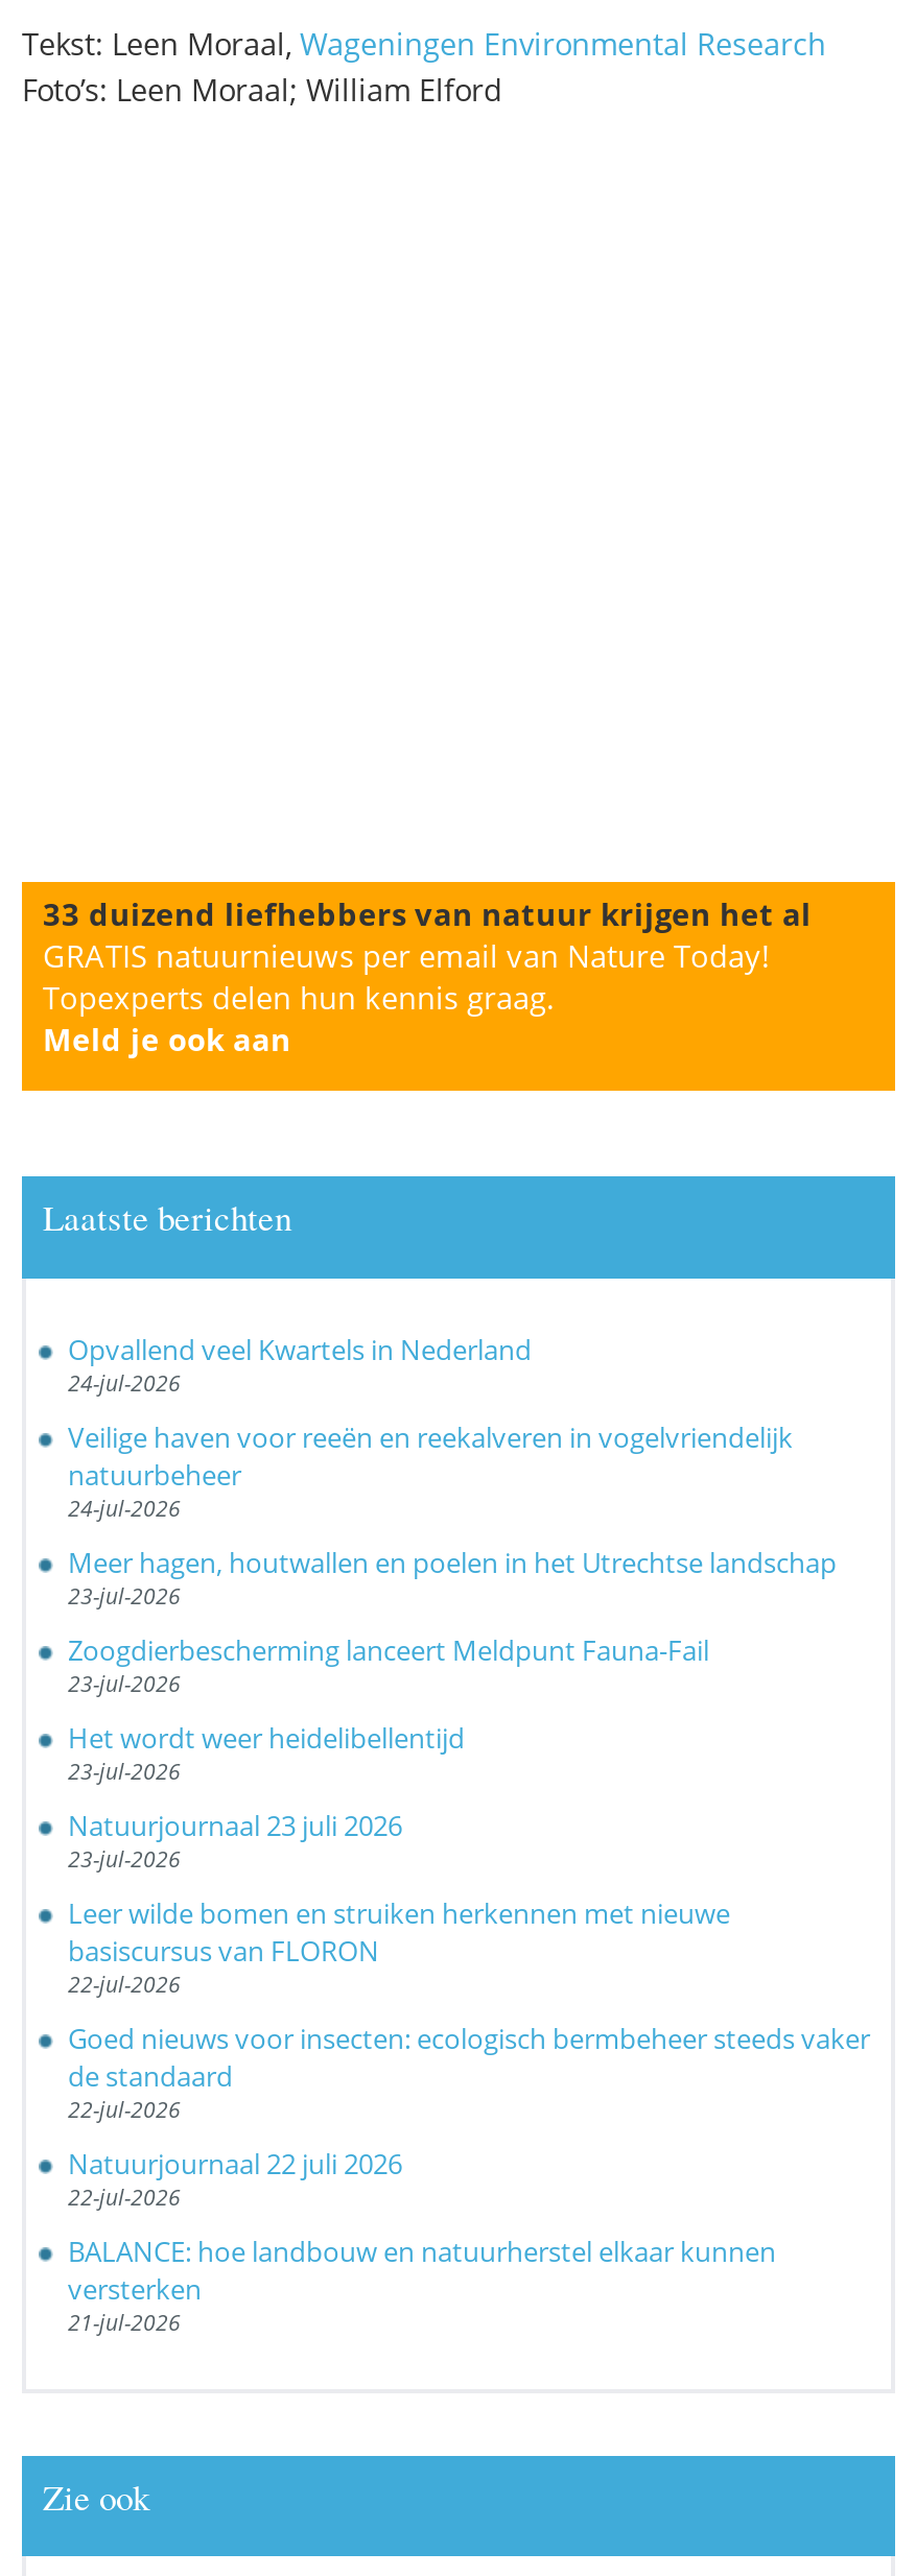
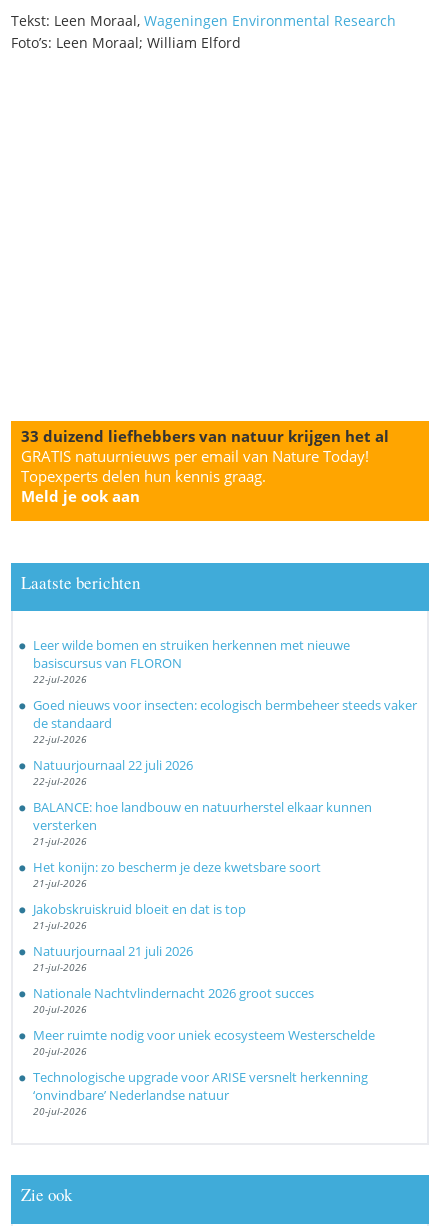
- Opvallend veel Kwartels in Nederland
- 24-jul-2026
- Veilige haven voor reeën en reekalveren in vogelvriendelijk
- natuurbeheer
- 24-jul-2026
- Meer hagen, houtwallen en poelen in het Utrechtse landschap
- 23-jul-2026
- Zoogdierbescherming lanceert Meldpunt Fauna-Fail
- 23-jul-2026
- Het wordt weer heidelibellentijd
- 23-jul-2026
- Natuurjournaal 23 juli 2026
- 23-jul-2026

moved up: Leer wilde bomen en struiken herkennen met nieuwe | basiscursus van FLORON | 22-jul-2026 | ... | versterken | 21-jul-2026

+ Het konijn: zo bescherm je deze kwetsbare soort
+ 21-jul-2026
+ Jakobskruiskruid bloeit en dat is top
+ 21-jul-2026
+ Natuurjournaal 21 juli 2026
+ 21-jul-2026
+ Nationale Nachtvlindernacht 2026 groot succes
+ 20-jul-2026
+ Meer ruimte nodig voor uniek ecosysteem Westerschelde
+ 20-jul-2026
+ Technologische upgrade voor ARISE versnelt herkenning
+ ‘onvindbare’ Nederlandse natuur
+ 20-jul-2026
